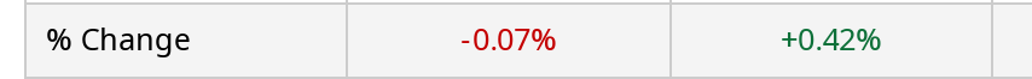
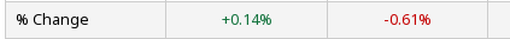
- -0.07%
+ +0.14%

- +0.42%
+ -0.61%
